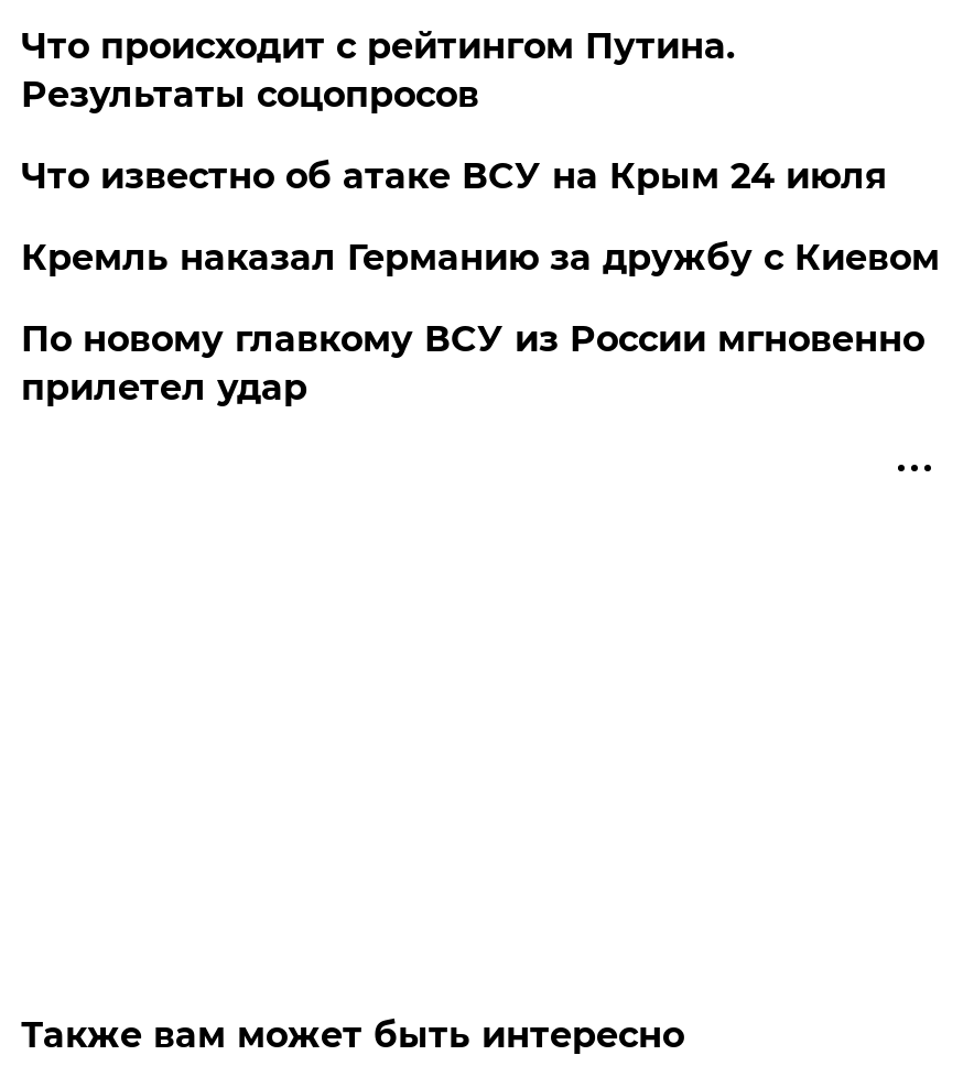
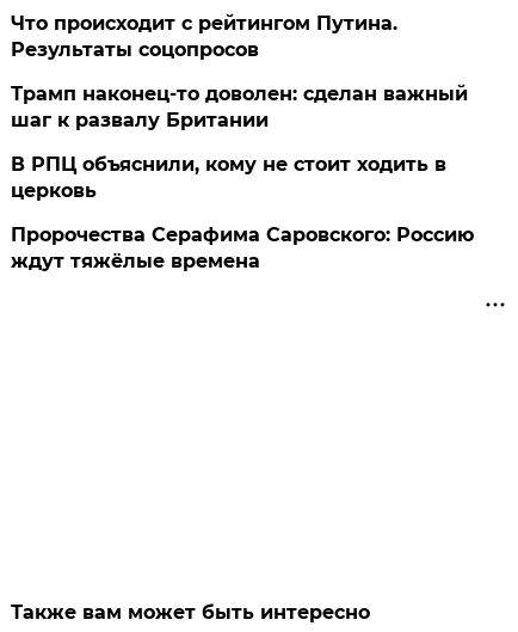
- Что известно об атаке ВСУ на Крым 24 июля
+ Трамп наконец-то доволен: сделан важный
+ шаг к развалу Британии

- Кремль наказал Германию за дружбу с Киевом
+ В РПЦ объяснили, кому не стоит ходить в
+ церковь

- По новому главкому ВСУ из России мгновенно
- прилетел удар
+ Пророчества Серафима Саровского: Россию
+ ждут тяжёлые времена
